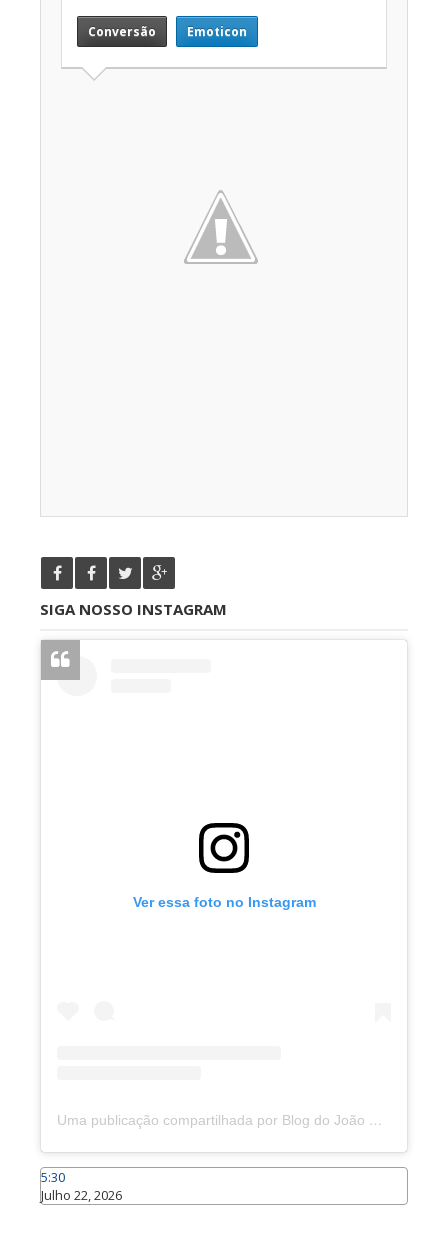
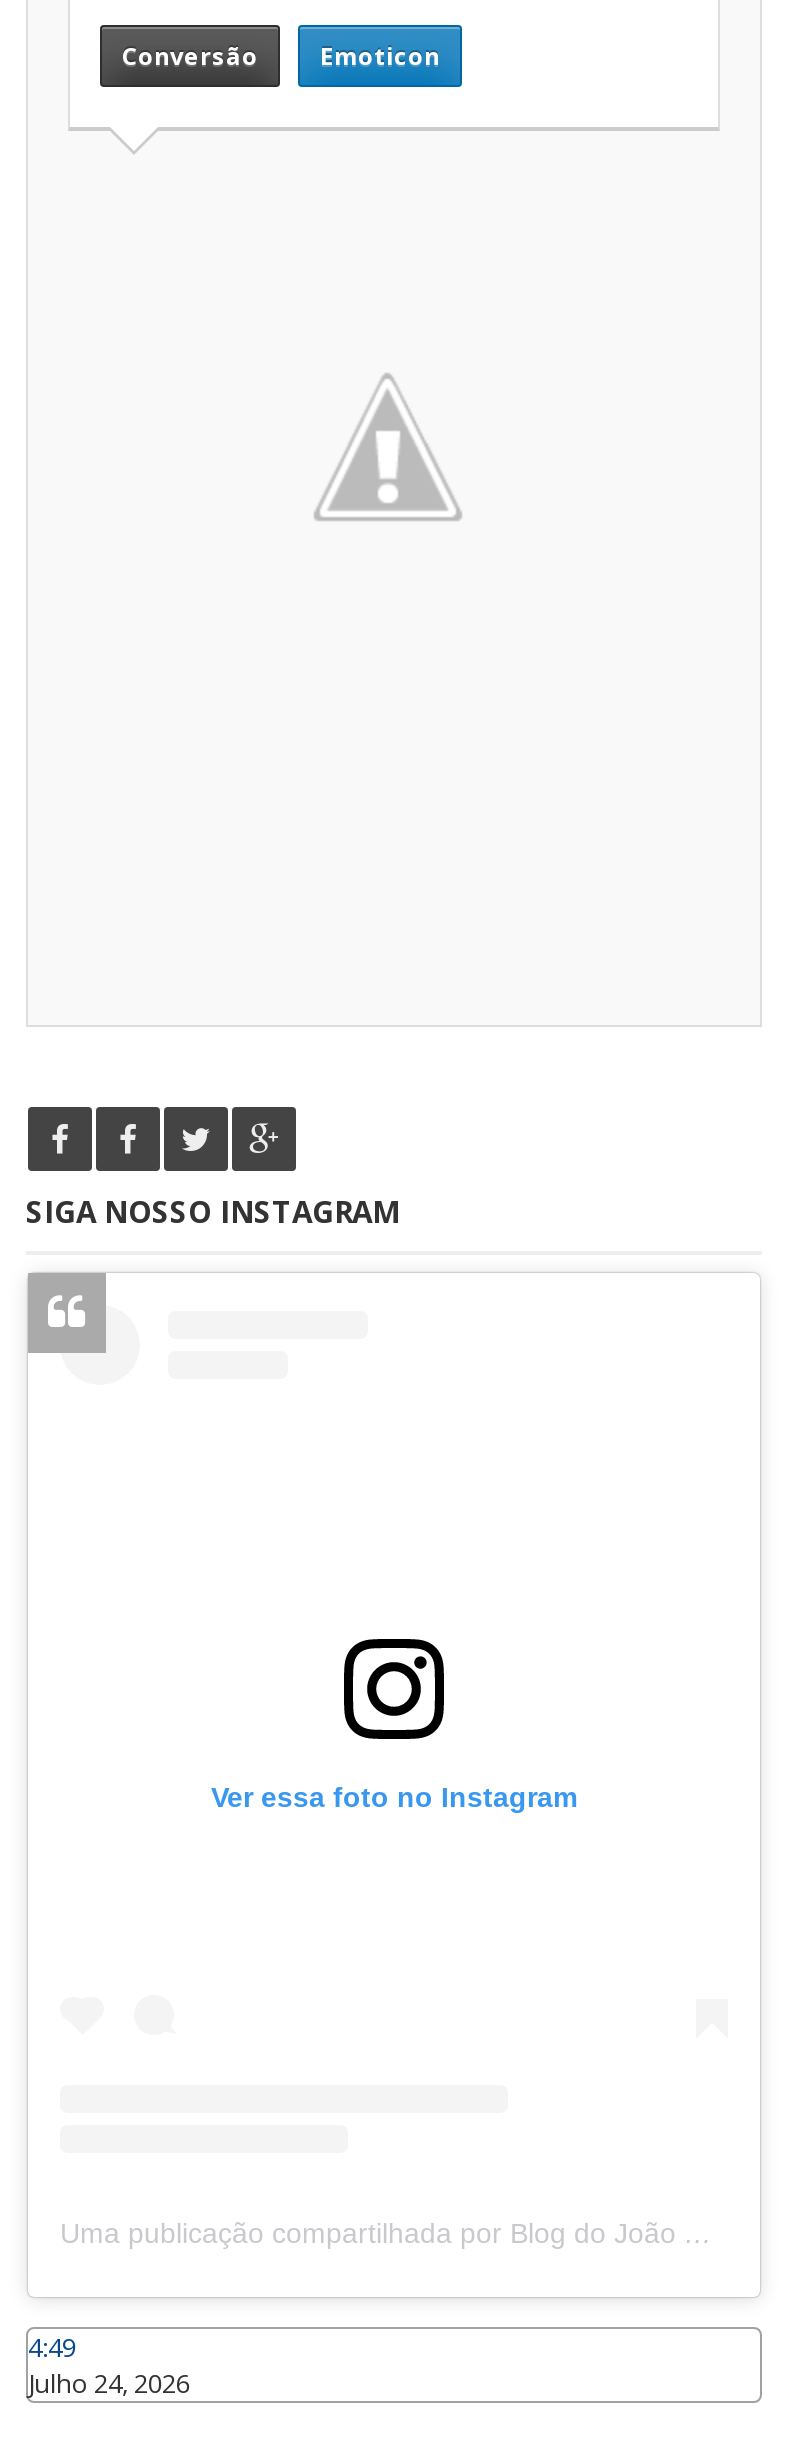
- 5:30
+ 4:49

- Julho 22, 2026
+ Julho 24, 2026
